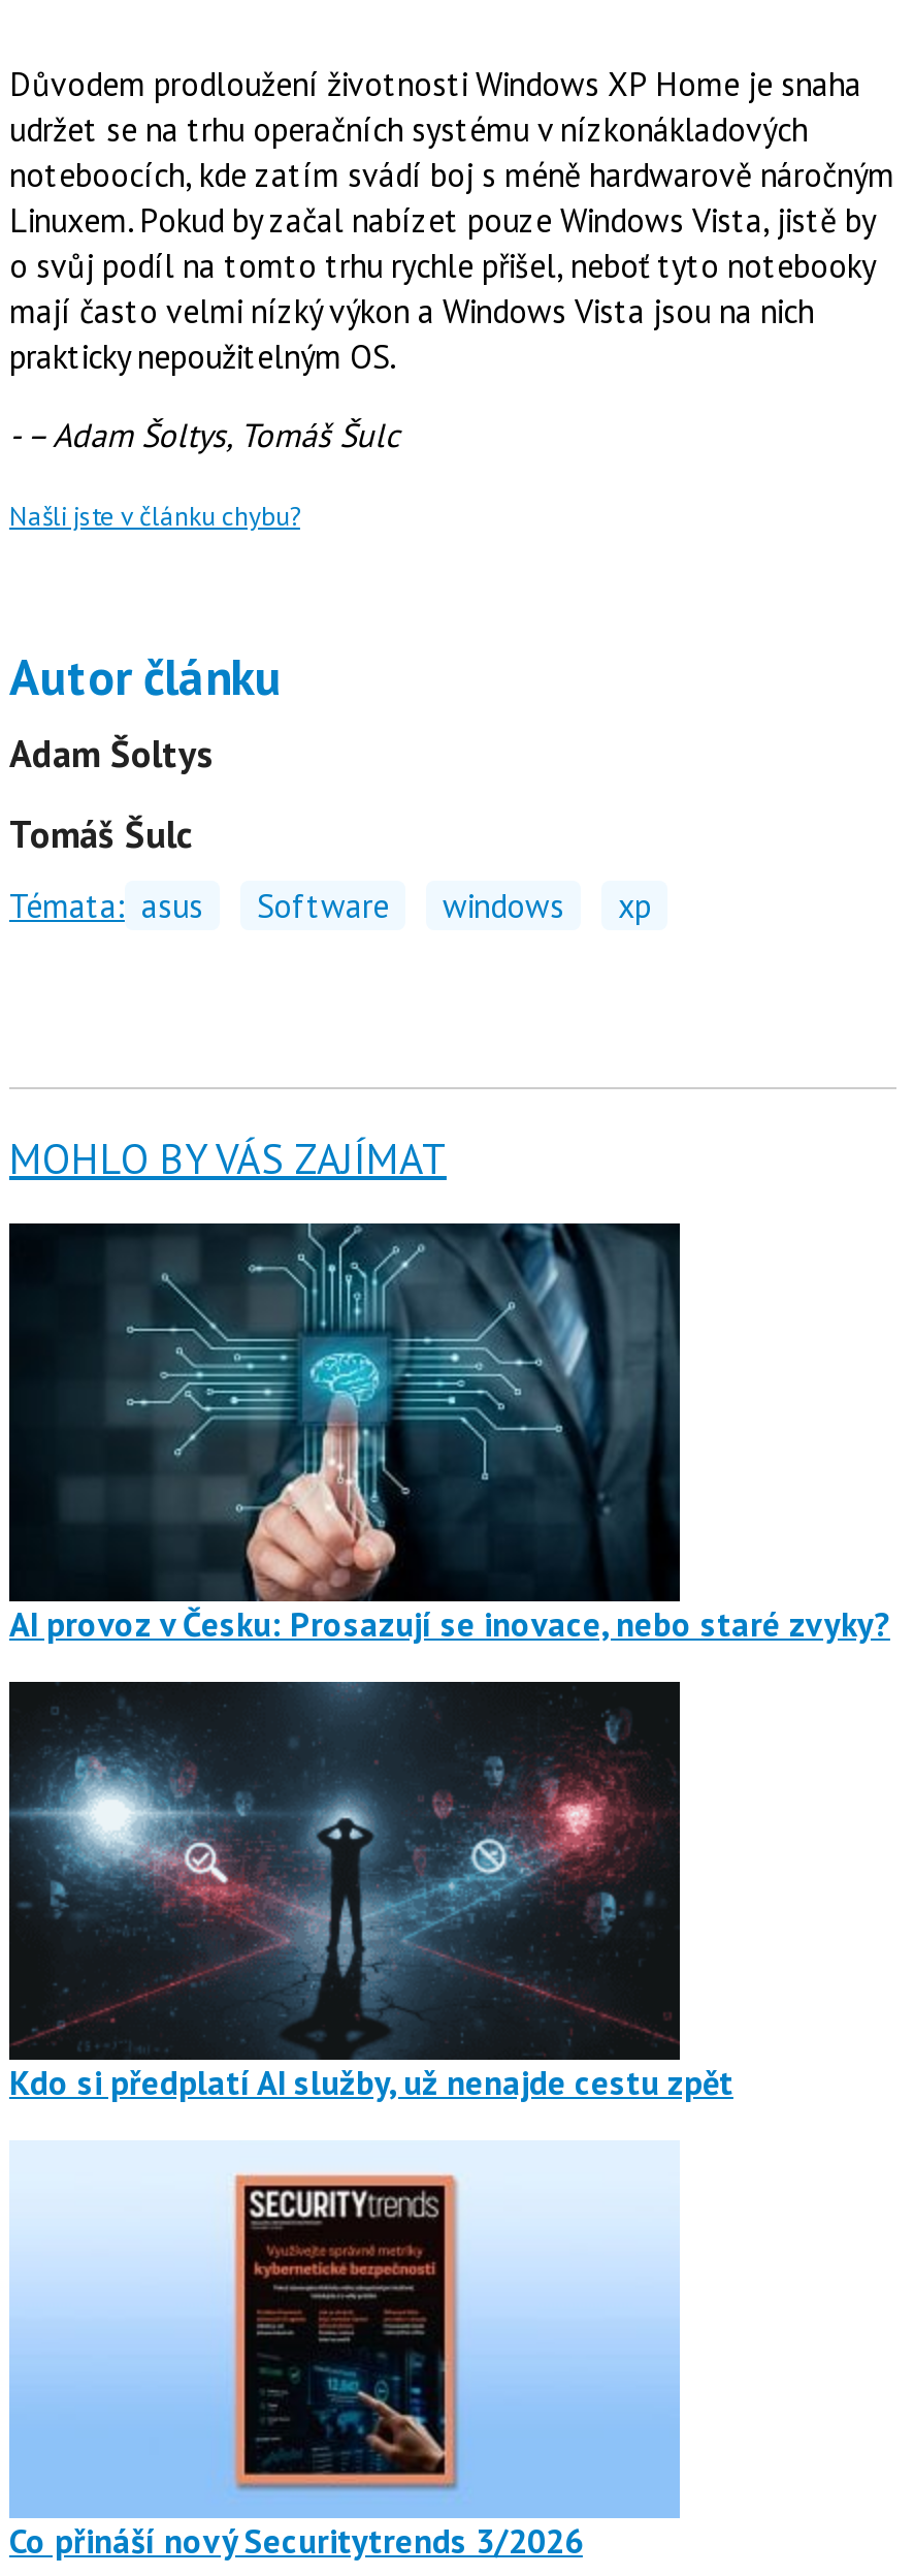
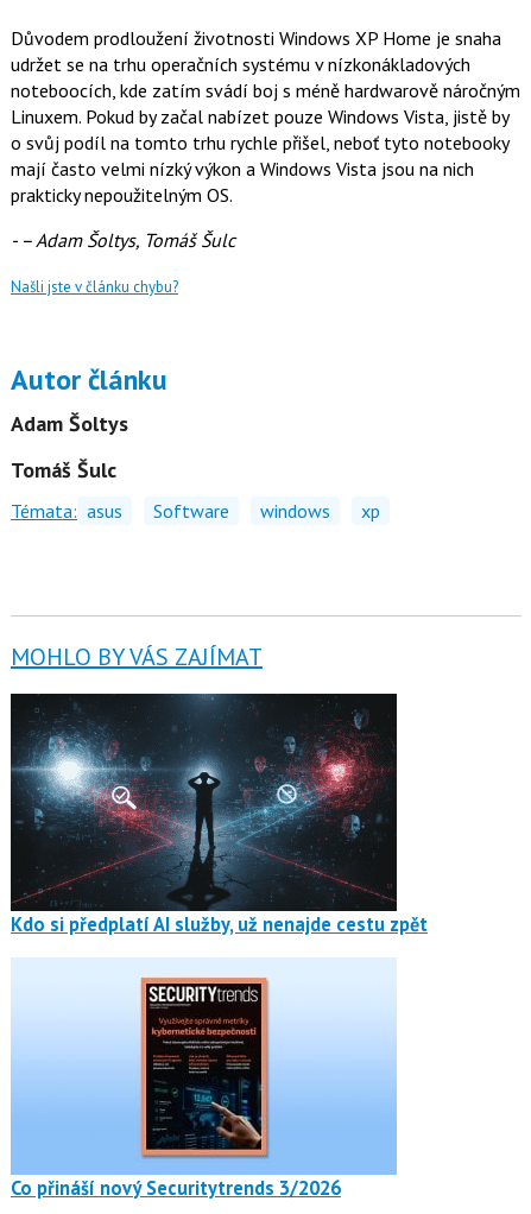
- [image]
- AI provoz v Česku: Prosazují se inovace, nebo staré zvyky?
